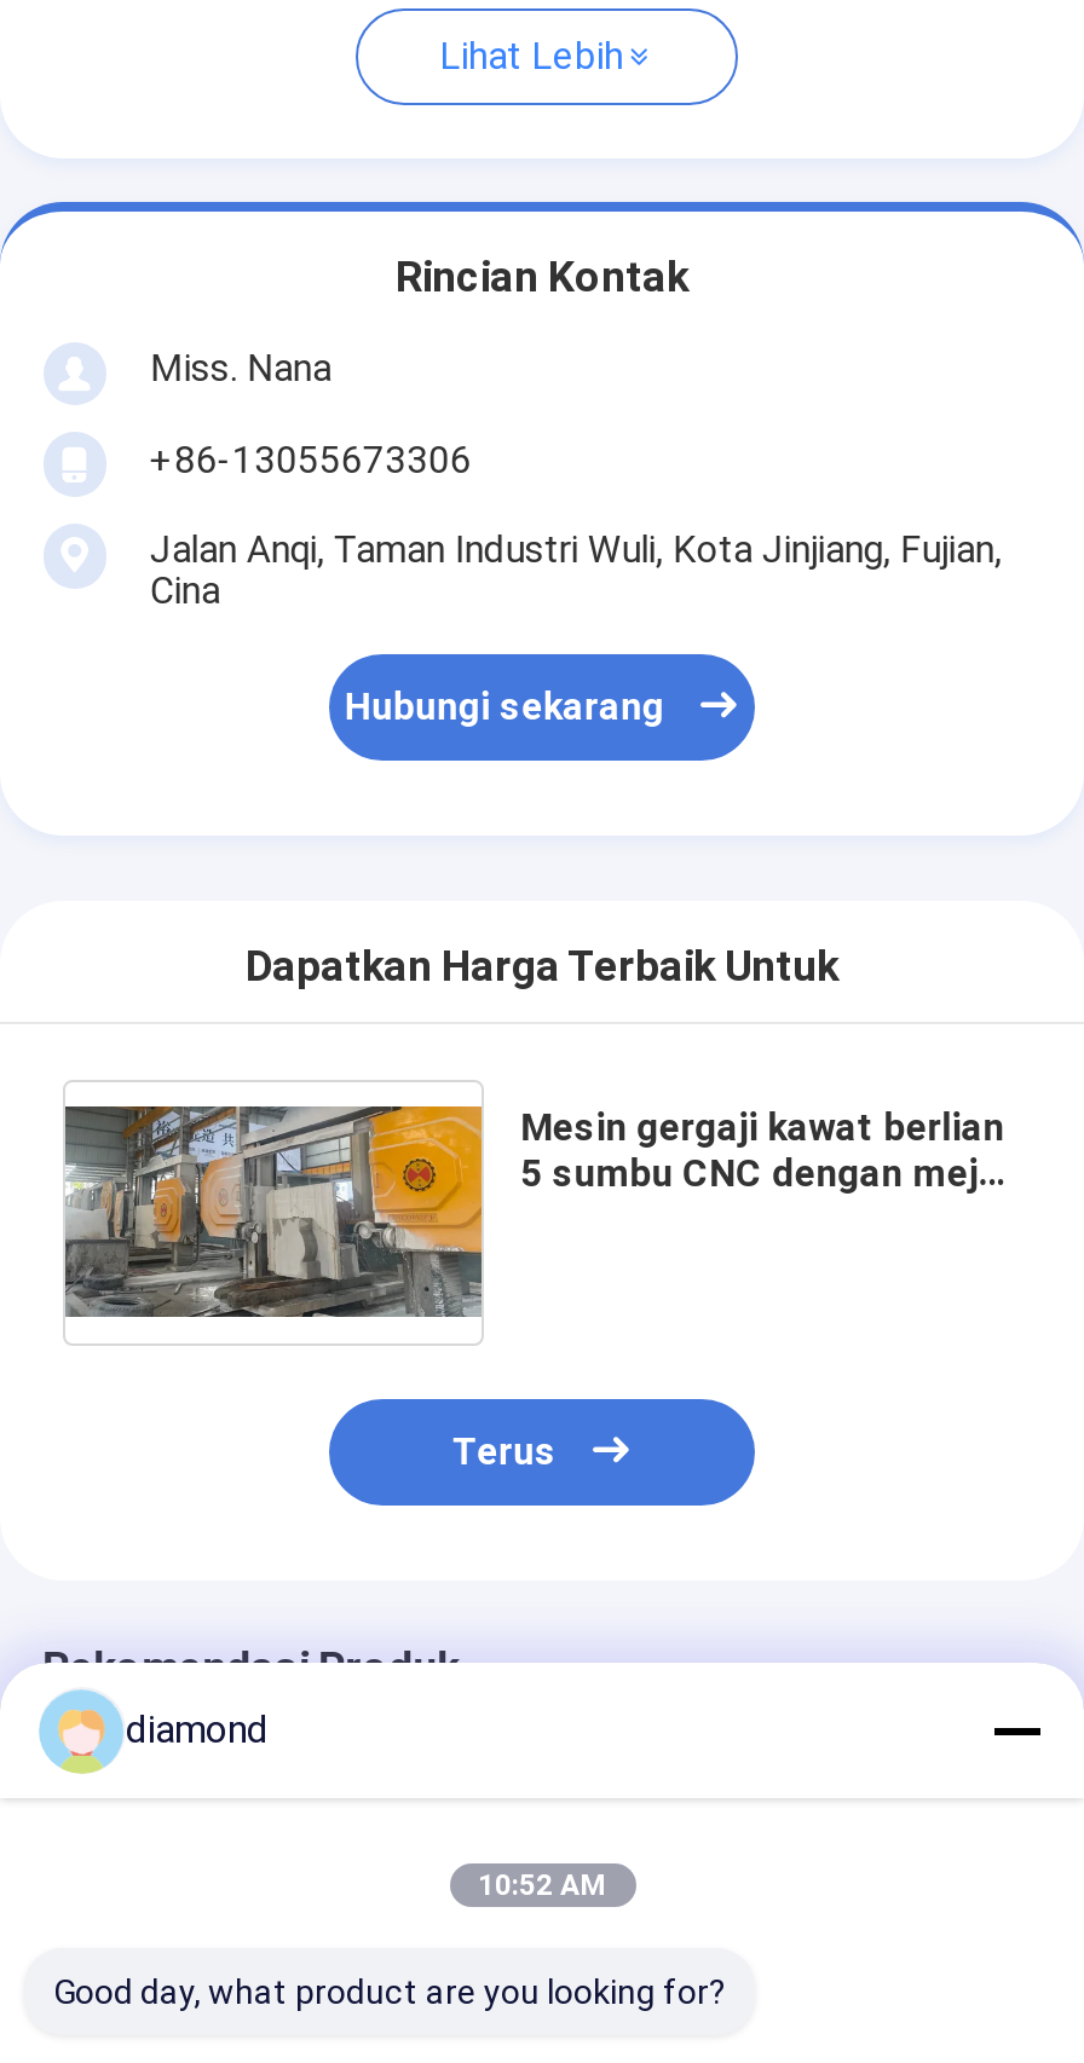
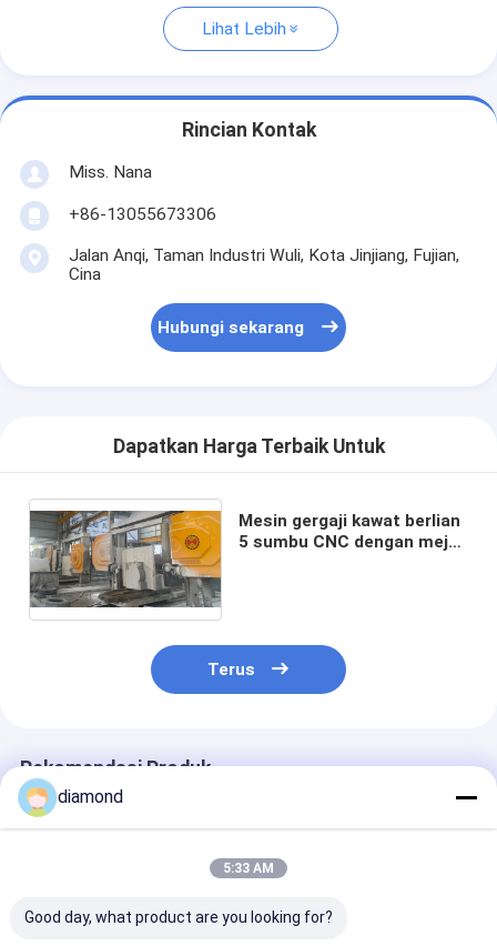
- 10:52 AM
+ 5:33 AM
